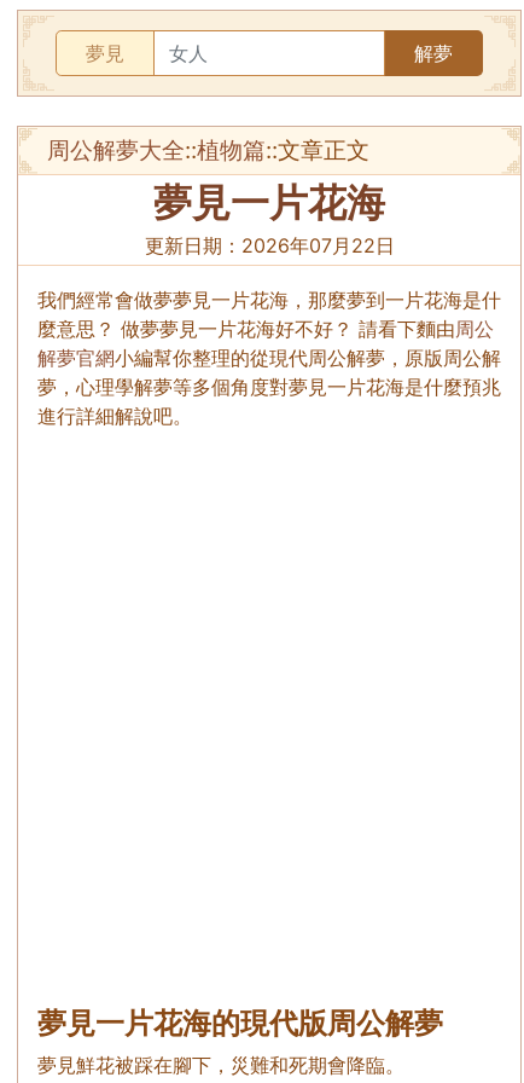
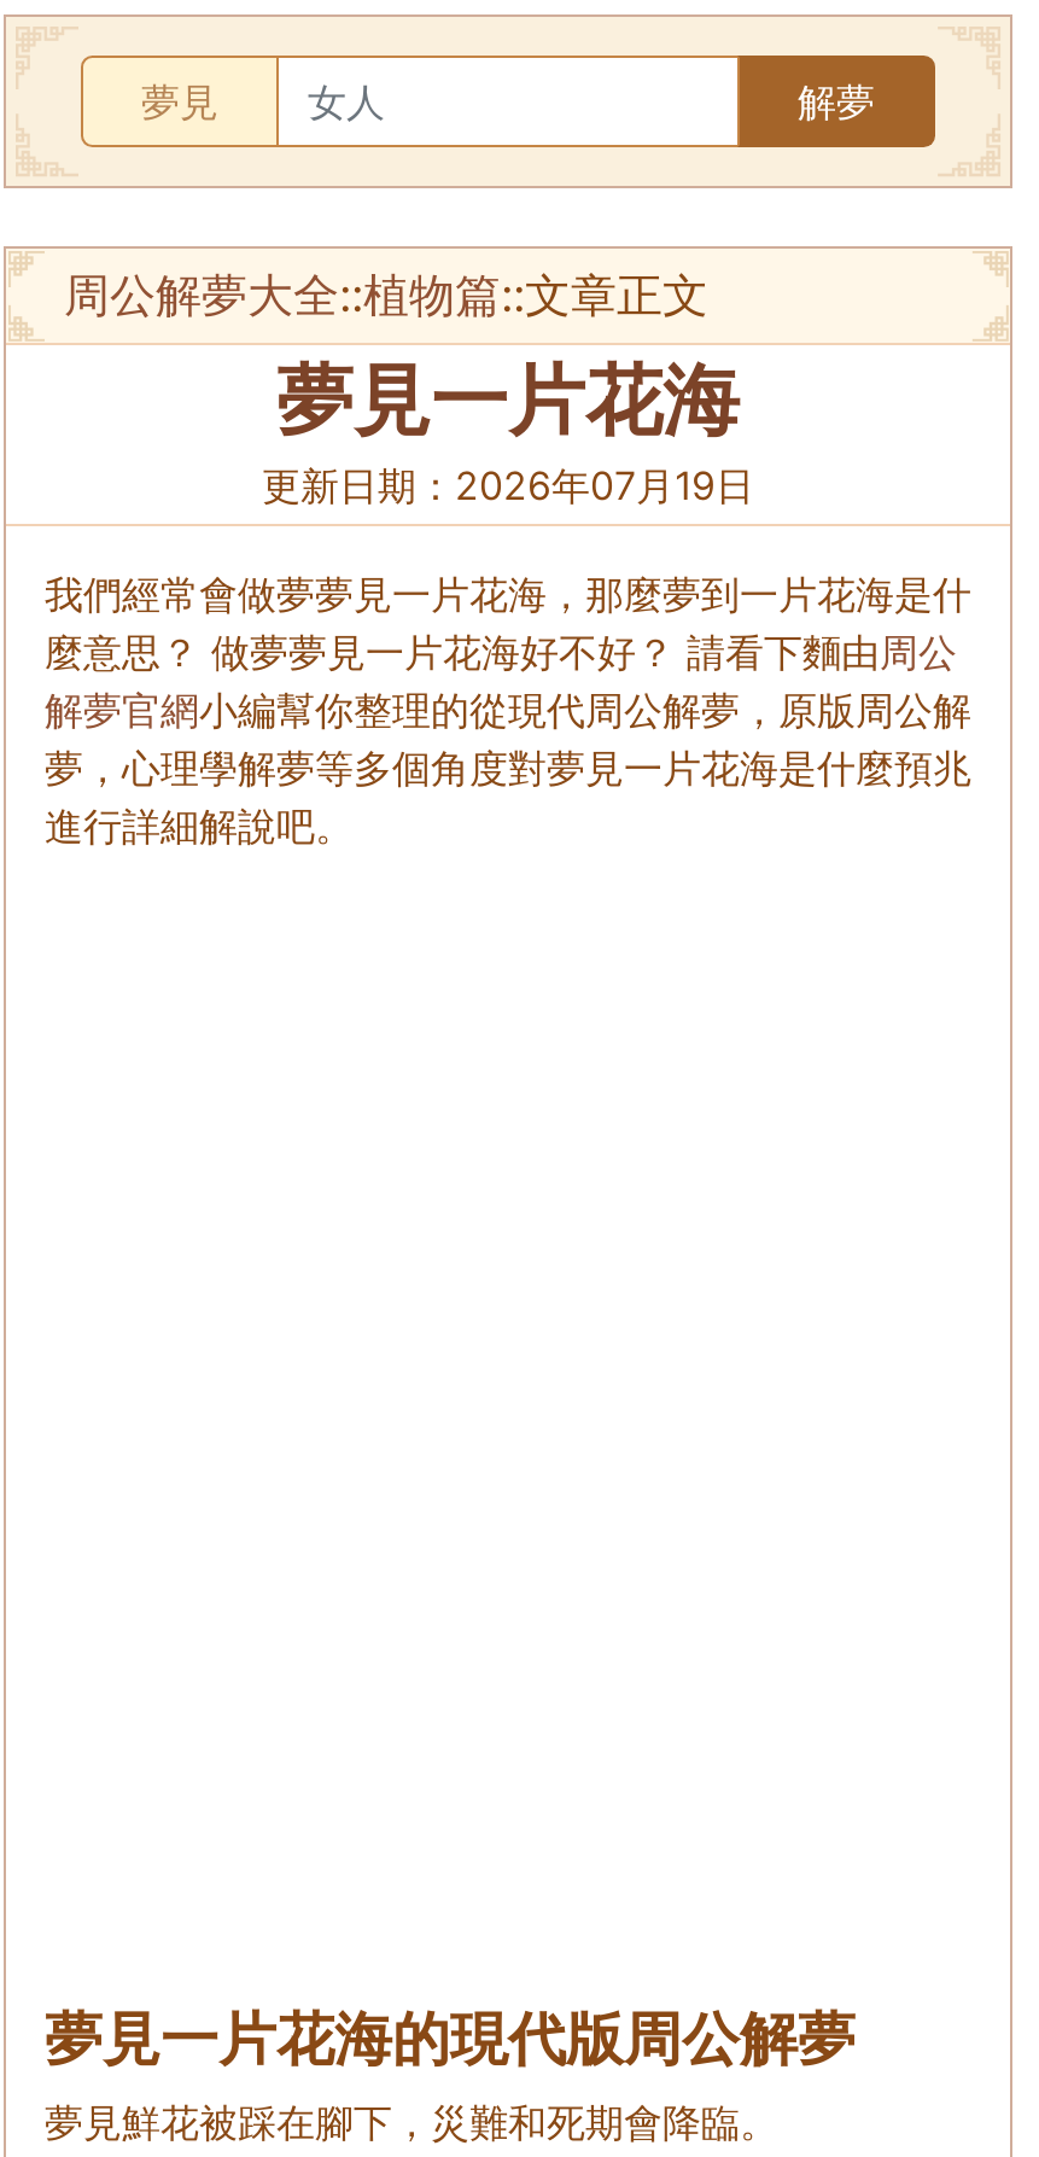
- 更新日期：2026年07月22日
+ 更新日期：2026年07月19日
